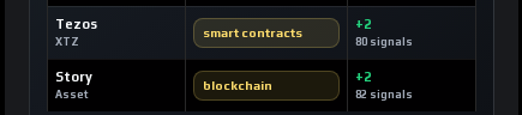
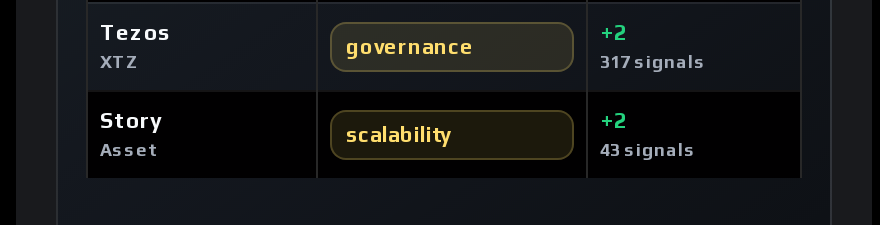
- smart contracts
+ governance

- 80 signals
+ 317 signals

- blockchain
+ scalability

- 82 signals
+ 43 signals
